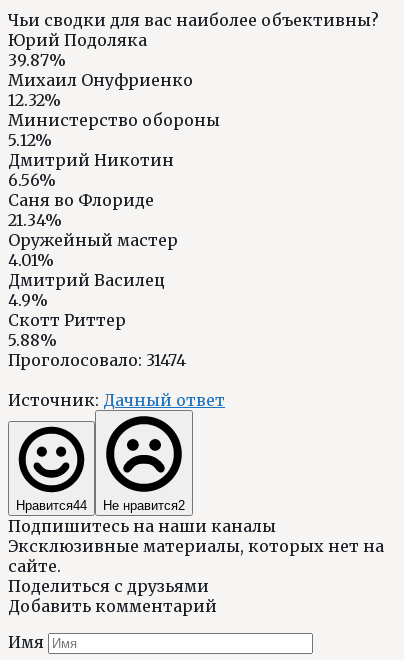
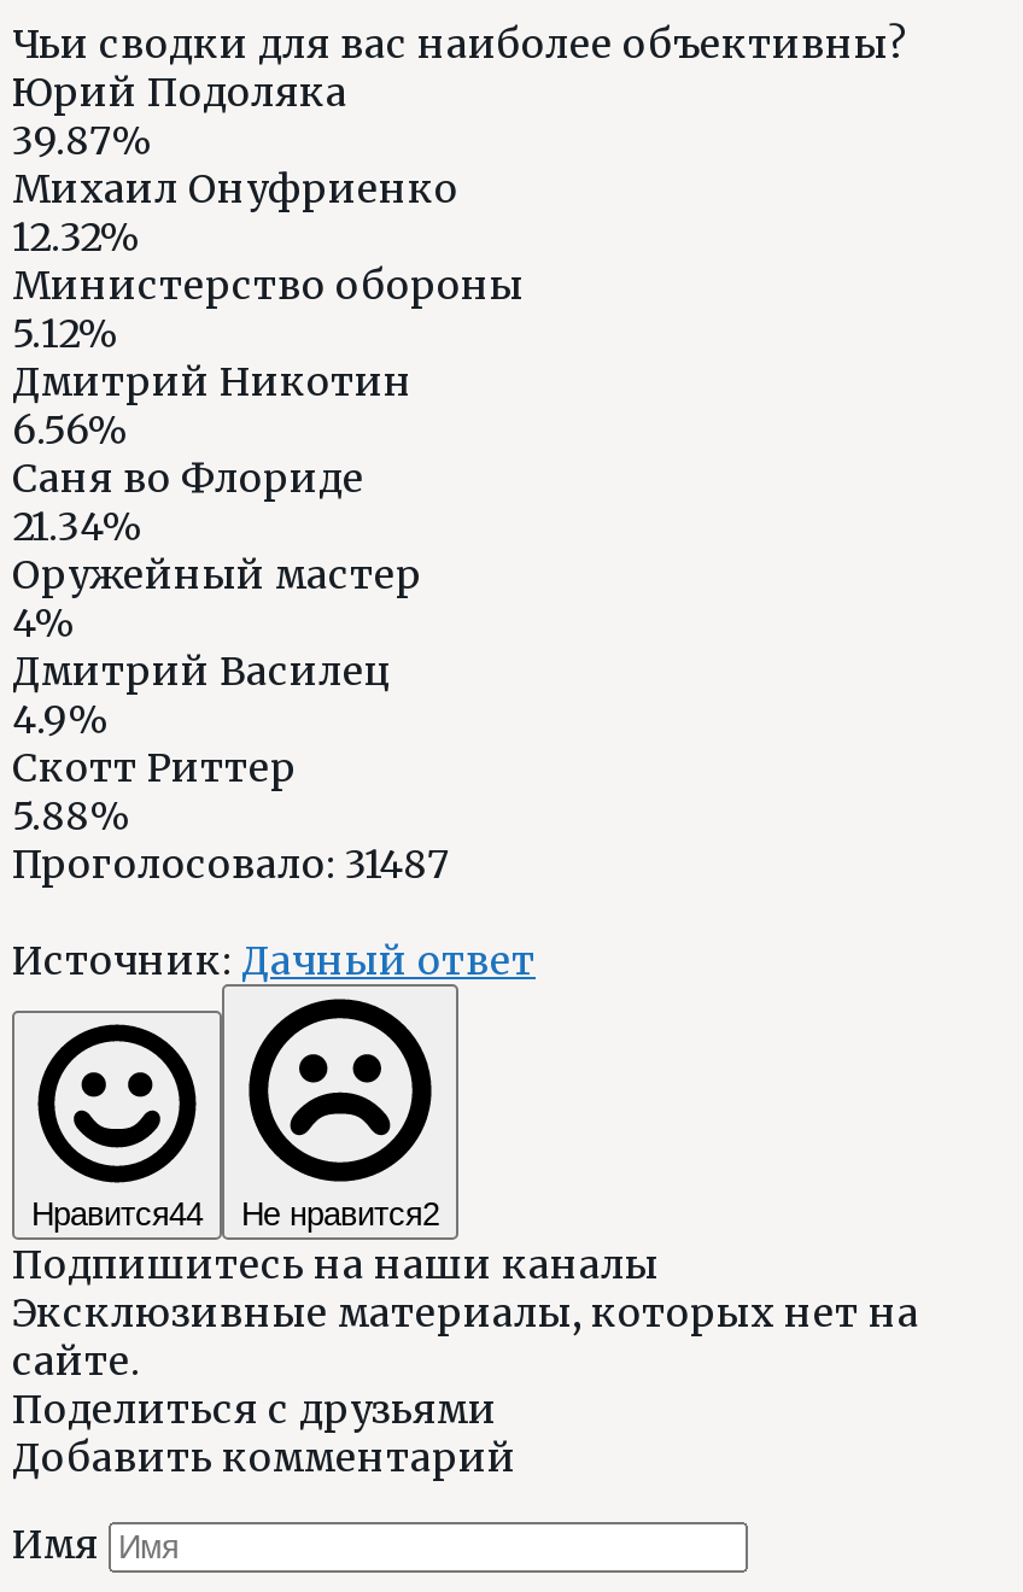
- 4.01%
+ 4%

- Проголосовало: 31474
+ Проголосовало: 31487
